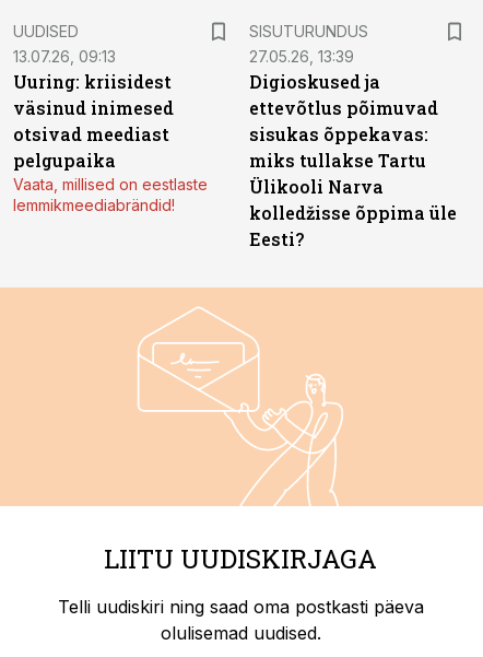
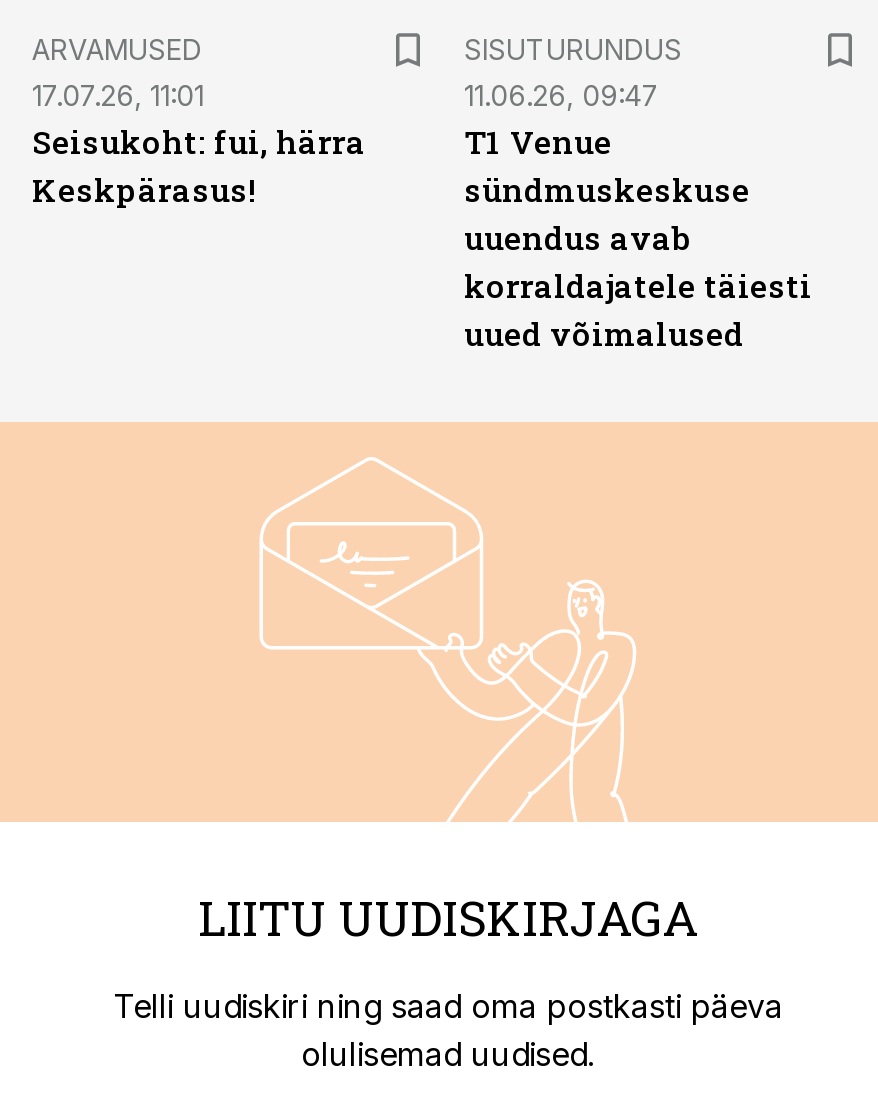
- UUDISED
- 13.07.26, 09:13
- Uuring: kriisidest
- väsinud inimesed
- otsivad meediast
- pelgupaika
- Vaata, millised on eestlaste
- lemmikmeediabrändid!
+ ARVAMUSED
+ 17.07.26, 11:01
+ Seisukoht: fui, härra
+ Keskpärasus!

- 27.05.26, 13:39
- Digioskused ja
- ettevõtlus põimuvad
- sisukas õppekavas:
- miks tullakse Tartu
- Ülikooli Narva
- kolledžisse õppima üle
- Eesti?
+ 11.06.26, 09:47
+ T1 Venue
+ sündmuskeskuse
+ uuendus avab
+ korraldajatele täiesti
+ uued võimalused
